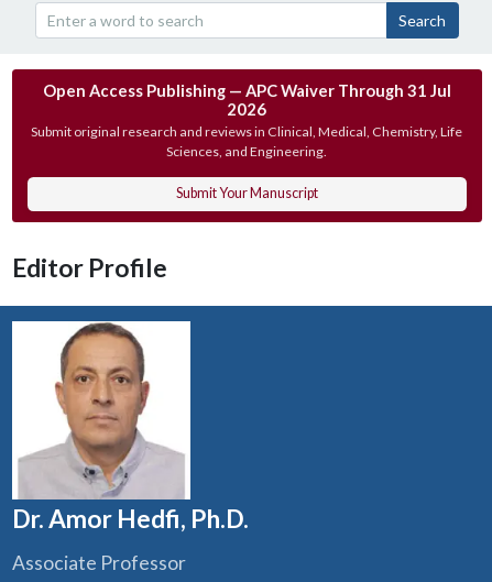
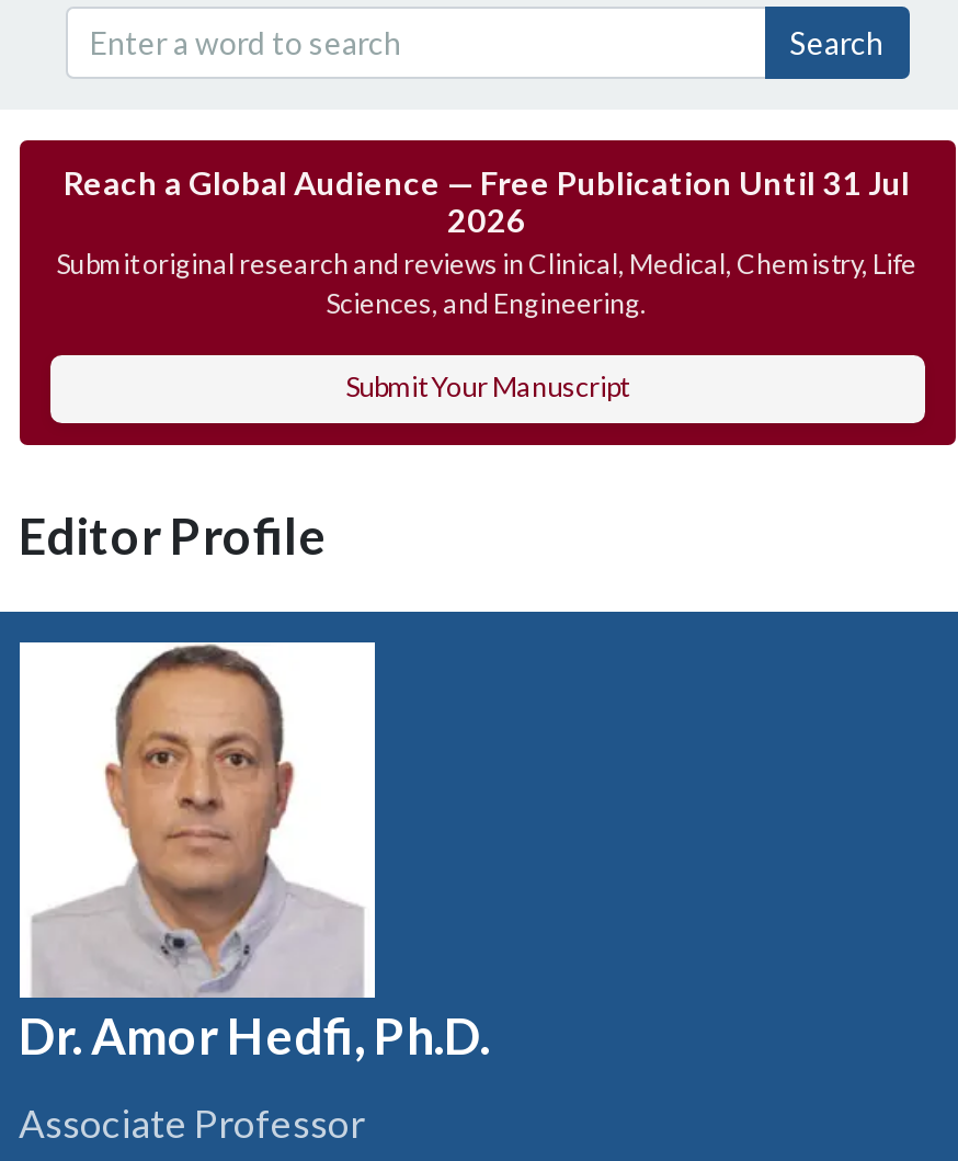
- Open Access Publishing — APC Waiver Through 31 Jul
+ Reach a Global Audience — Free Publication Until 31 Jul
